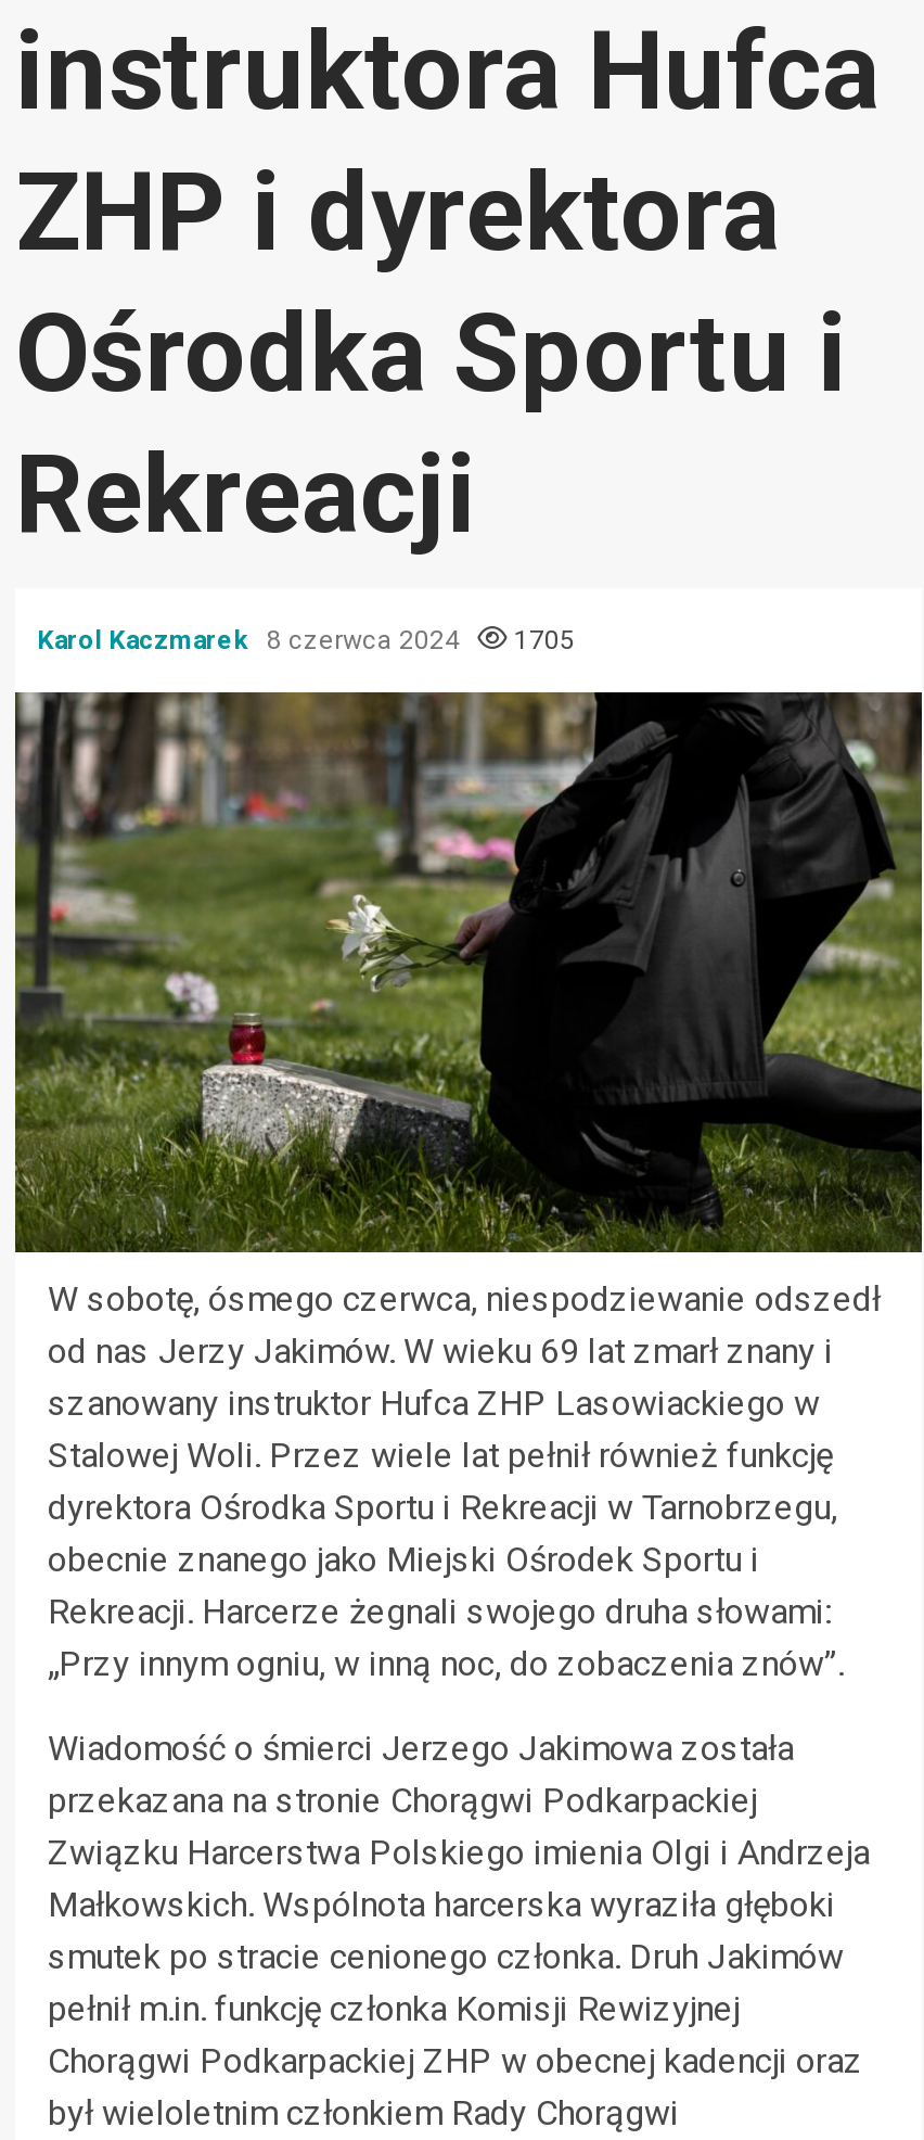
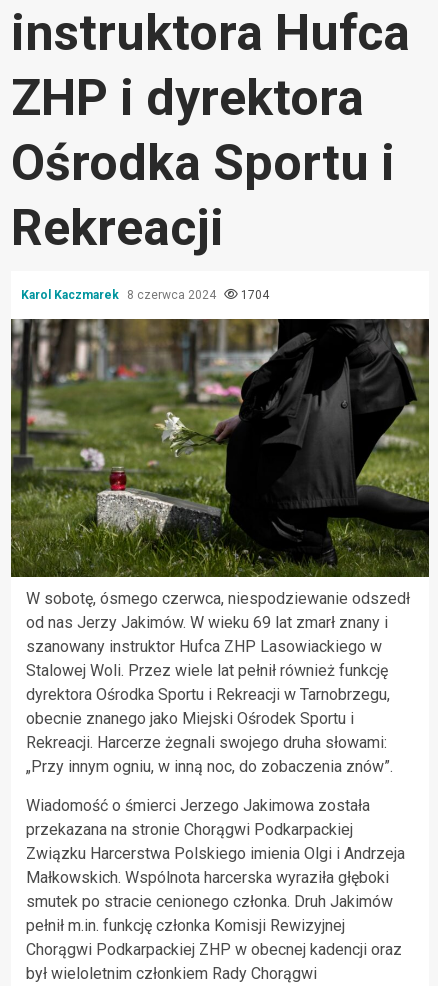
- Karol Kaczmarek 8 czerwca 2024 1705
+ Karol Kaczmarek 8 czerwca 2024 1704
